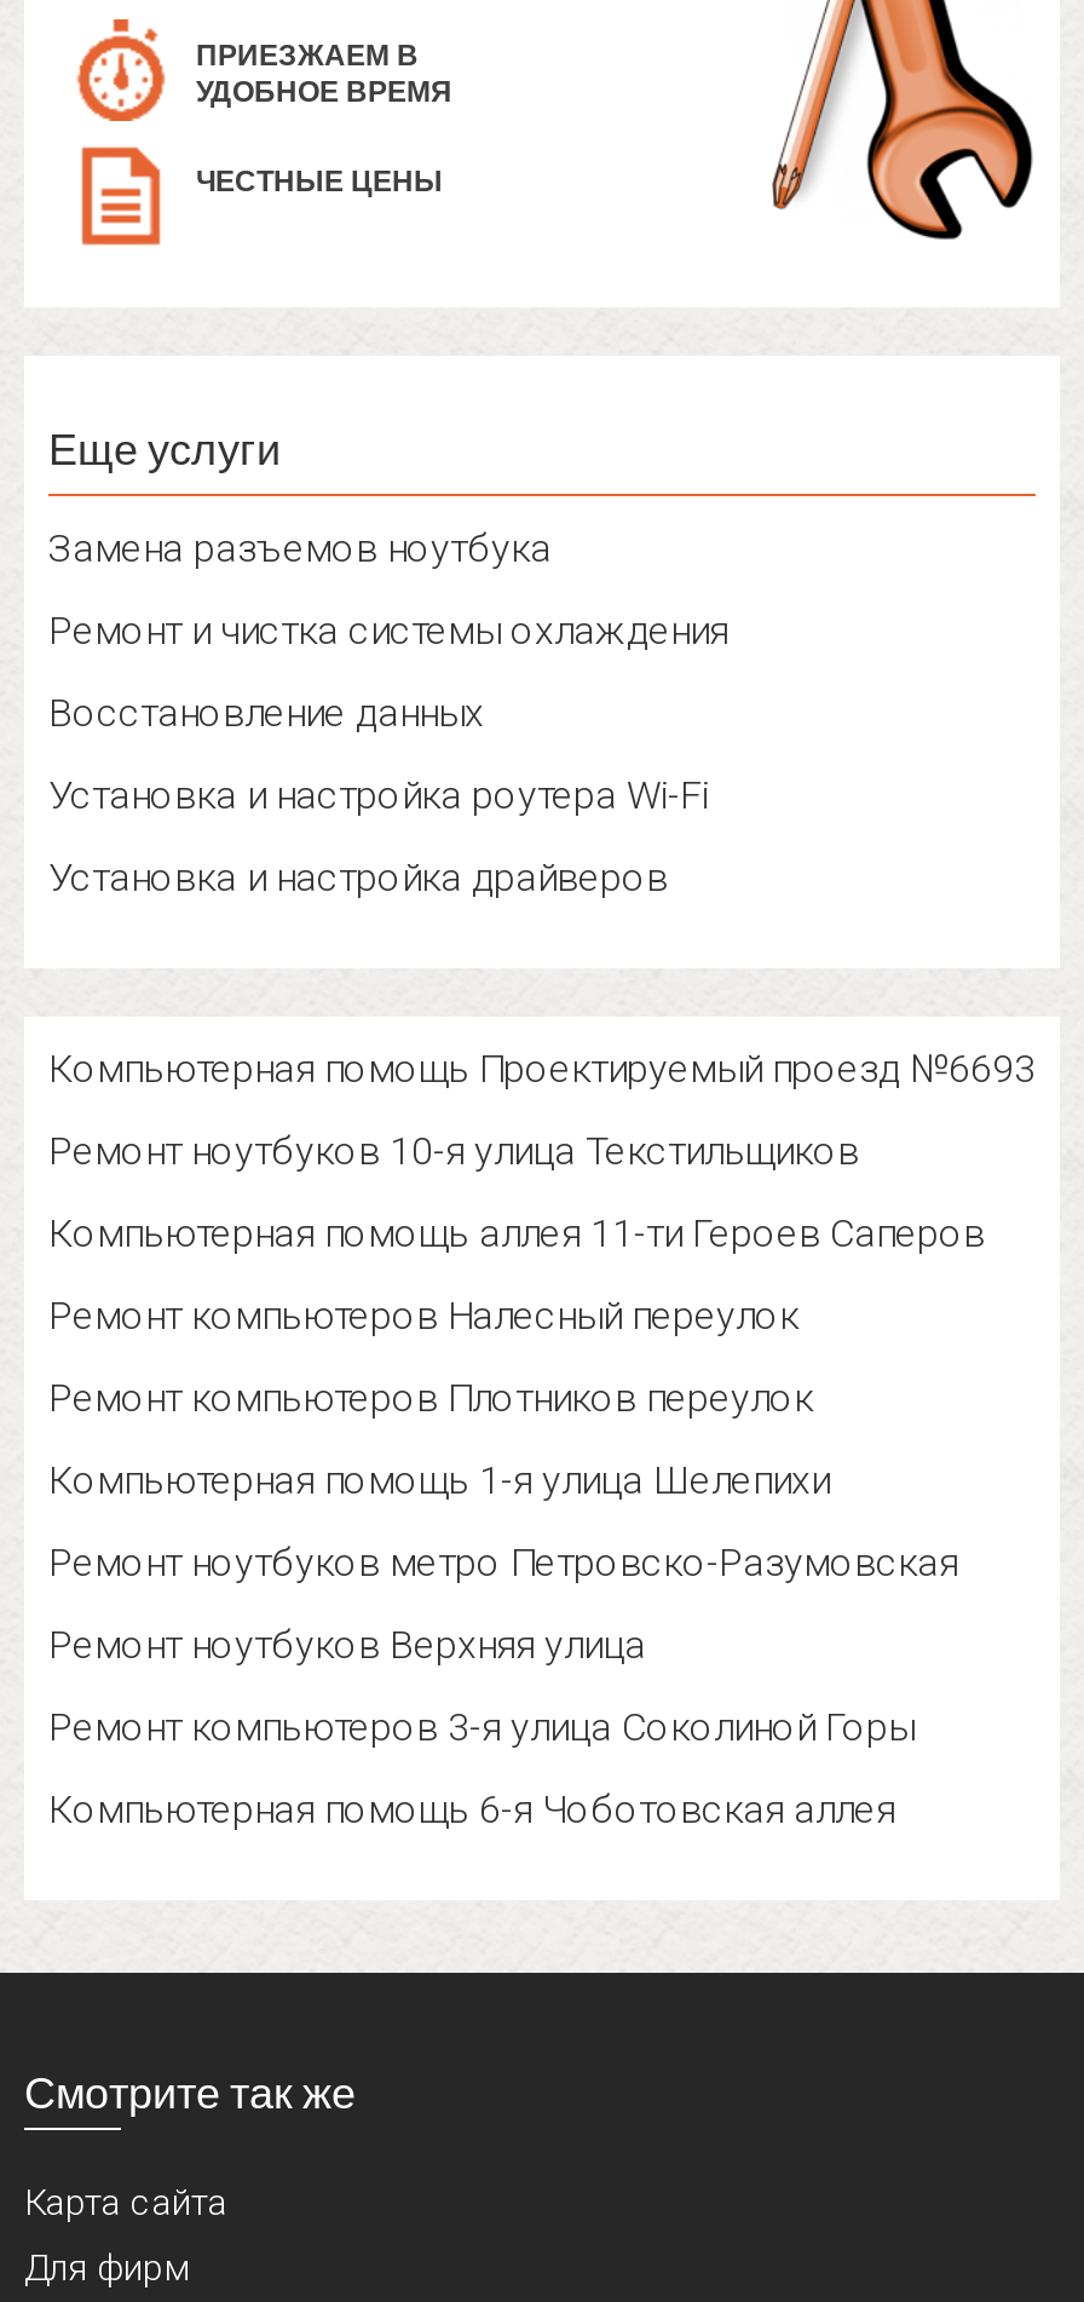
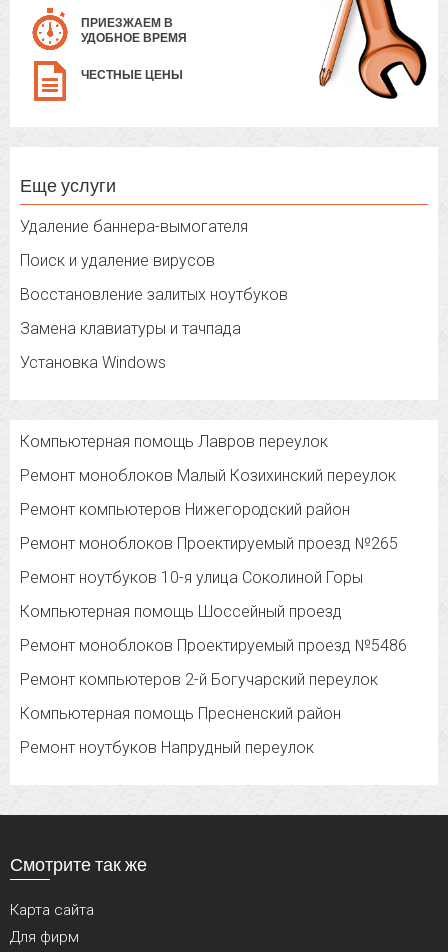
- Замена разъемов ноутбука
+ Удаление баннера-вымогателя

- Ремонт и чистка системы охлаждения
+ Поиск и удаление вирусов

- Восстановление данных
+ Восстановление залитых ноутбуков

- Установка и настройка роутера Wi-Fi
+ Замена клавиатуры и тачпада

- Установка и настройка драйверов
+ Установка Windows

- Компьютерная помощь Проектируемый проезд №6693
+ Компьютерная помощь Лавров переулок

- Ремонт ноутбуков 10-я улица Текстильщиков
+ Ремонт моноблоков Малый Козихинский переулок

- Компьютерная помощь аллея 11-ти Героев Саперов
+ Ремонт компьютеров Нижегородский район

- Ремонт компьютеров Налесный переулок
+ Ремонт моноблоков Проектируемый проезд №265

- Ремонт компьютеров Плотников переулок
+ Ремонт ноутбуков 10-я улица Соколиной Горы

- Компьютерная помощь 1-я улица Шелепихи
+ Компьютерная помощь Шоссейный проезд

- Ремонт ноутбуков метро Петровско-Разумовская
+ Ремонт моноблоков Проектируемый проезд №5486

- Ремонт ноутбуков Верхняя улица
+ Ремонт компьютеров 2-й Богучарский переулок

- Ремонт компьютеров 3-я улица Соколиной Горы
+ Компьютерная помощь Пресненский район

- Компьютерная помощь 6-я Чоботовская аллея
+ Ремонт ноутбуков Напрудный переулок
